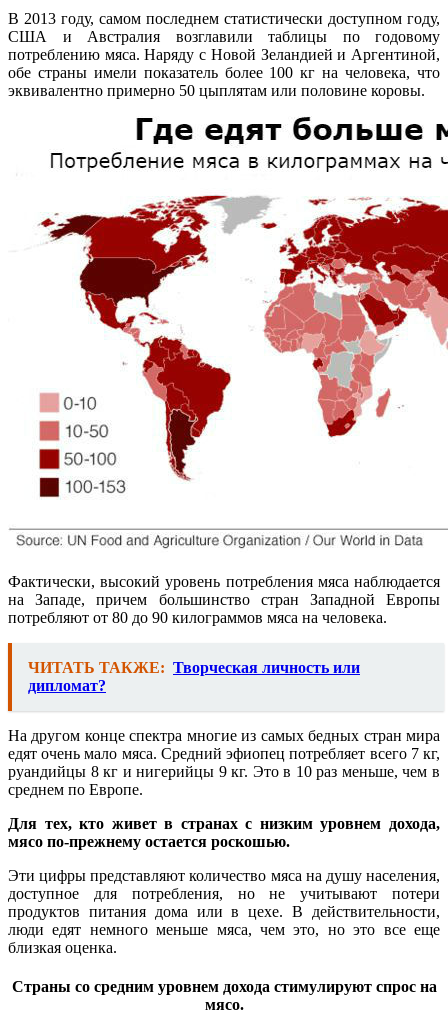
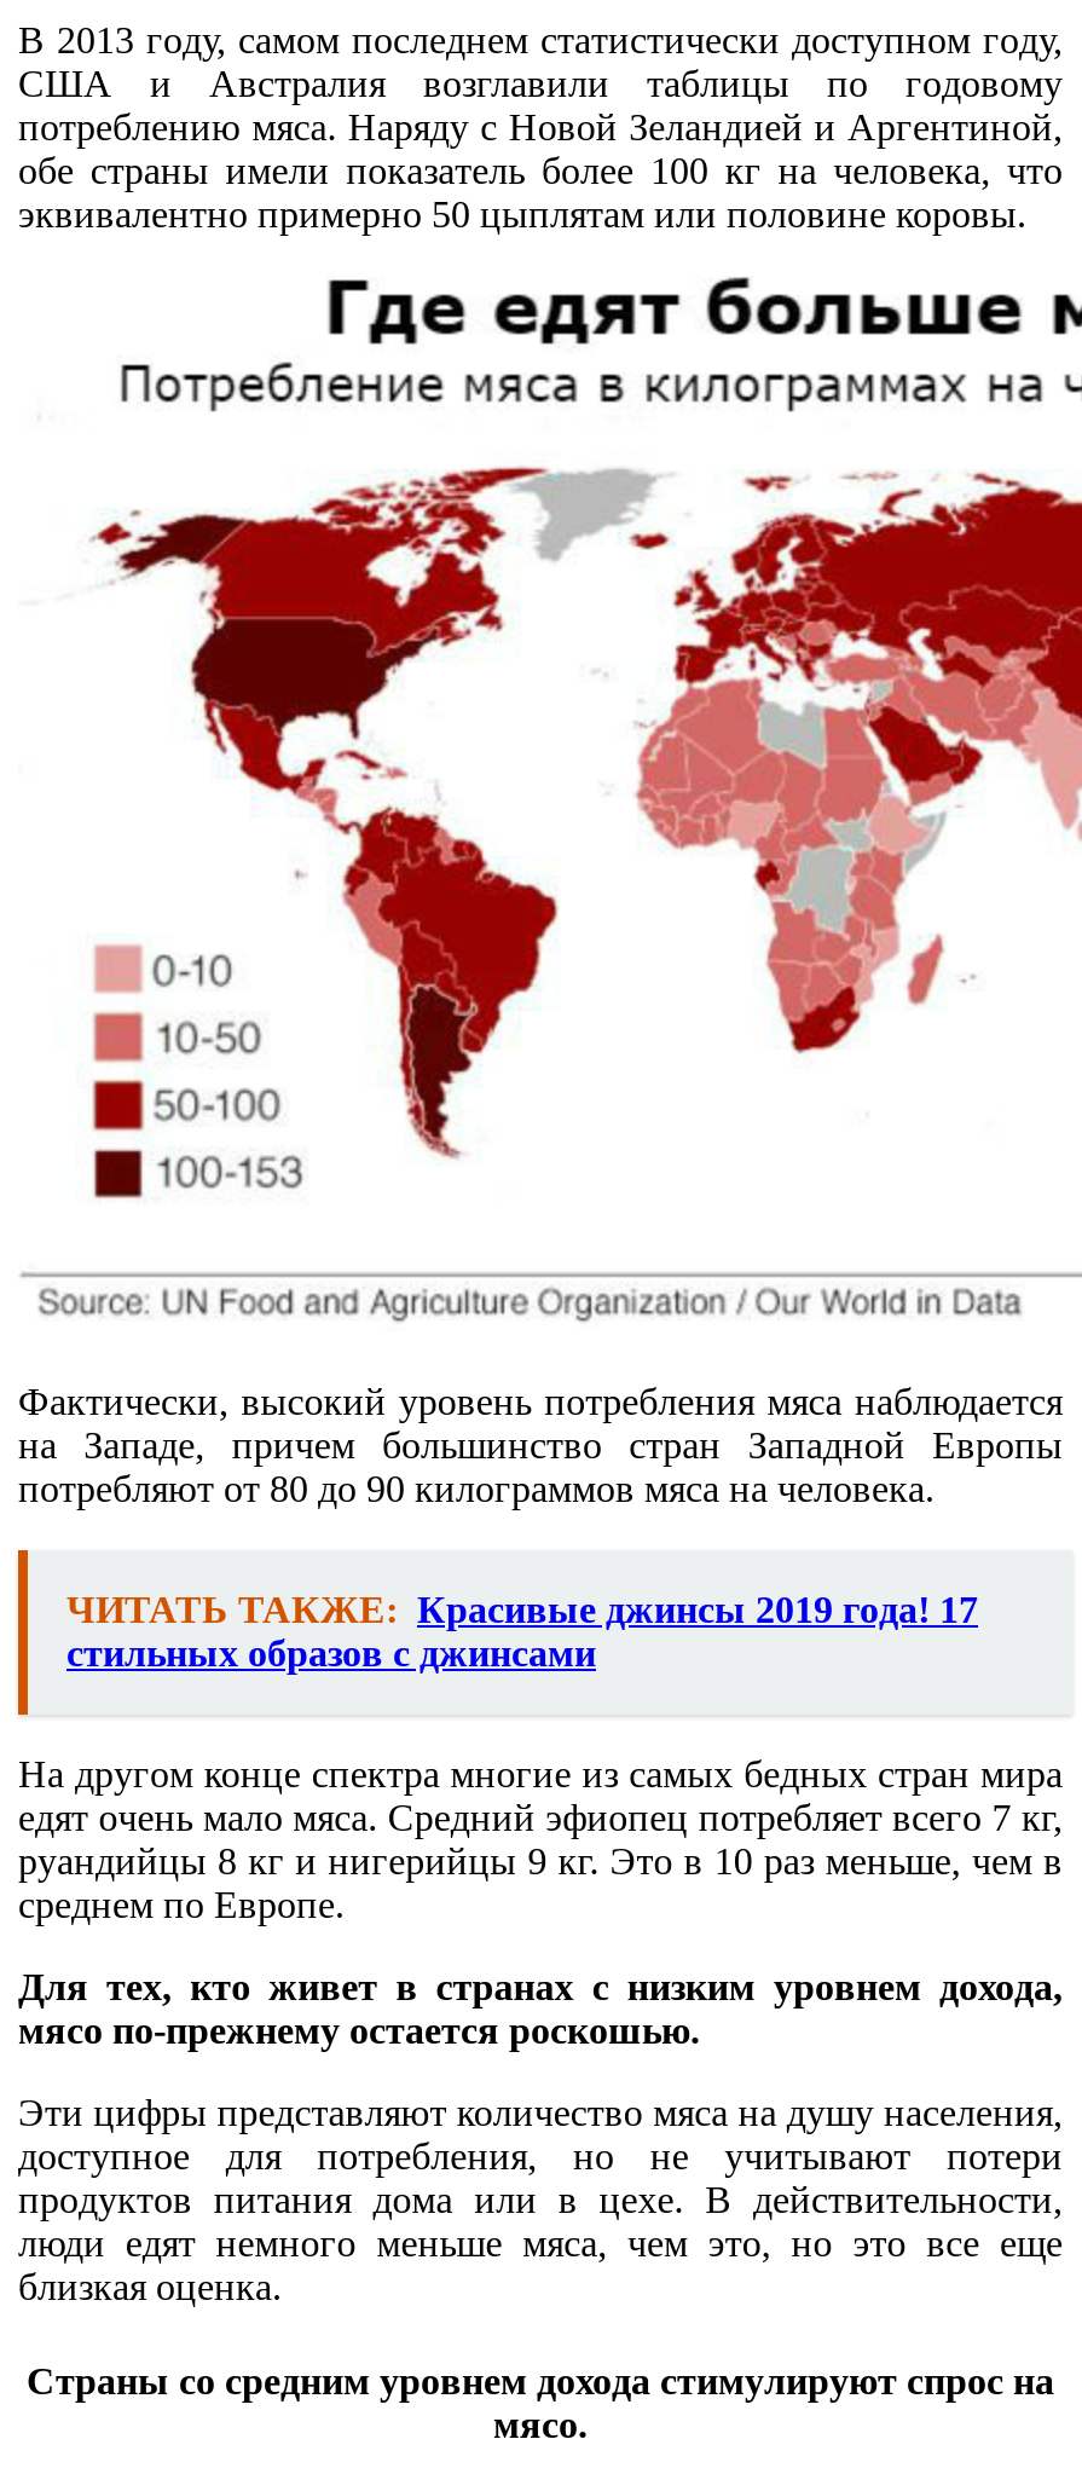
- ЧИТАТЬ ТАКЖЕ: Творческая личность или
- дипломат?
+ ЧИТАТЬ ТАКЖЕ: Красивые джинсы 2019 года! 17
+ стильных образов с джинсами
